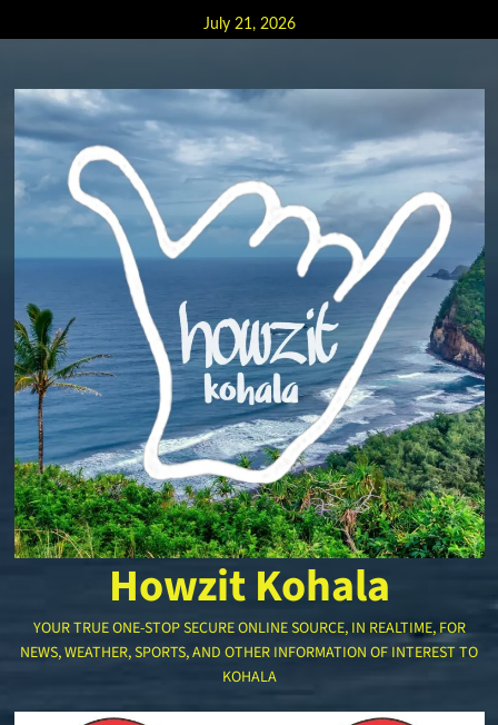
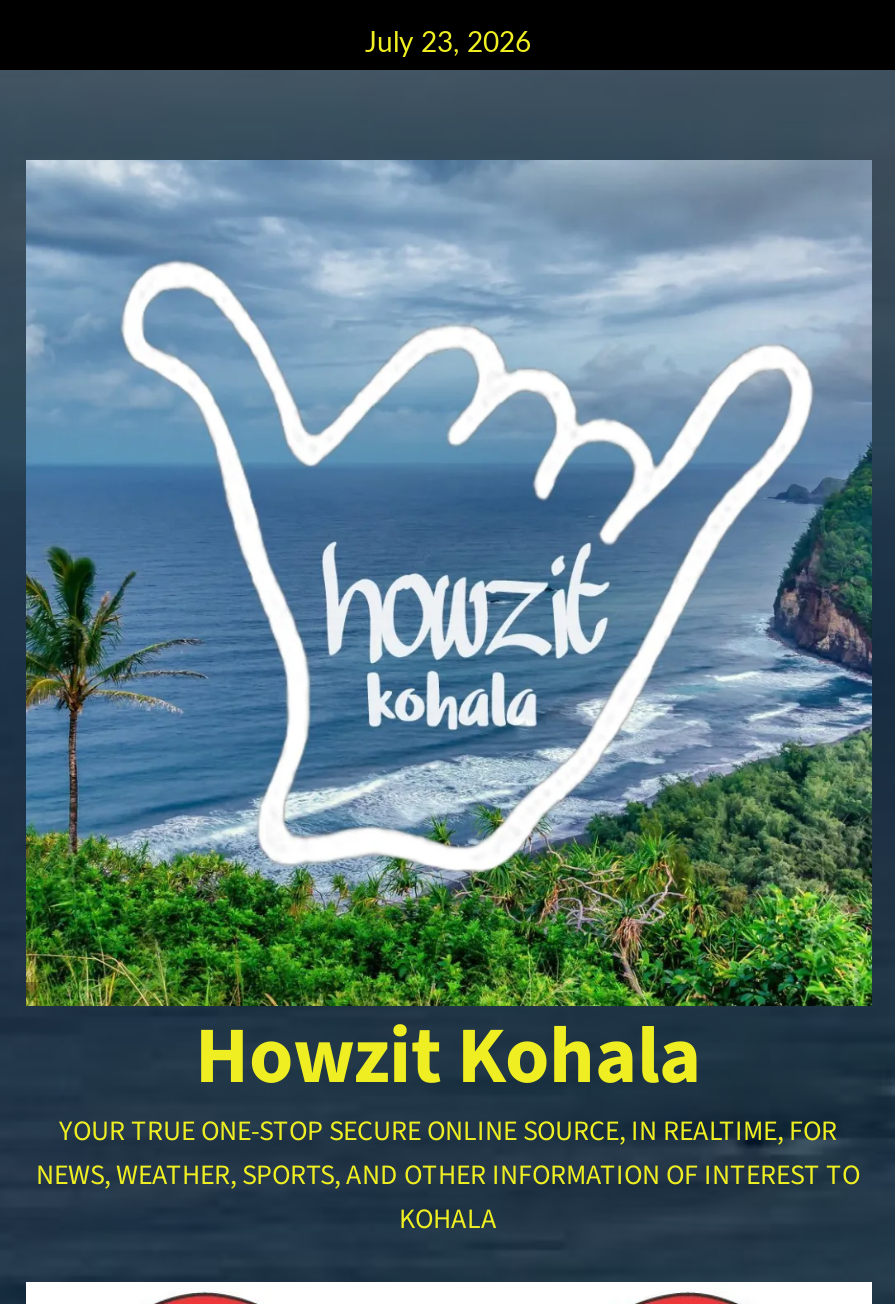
- July 21, 2026
+ July 23, 2026
